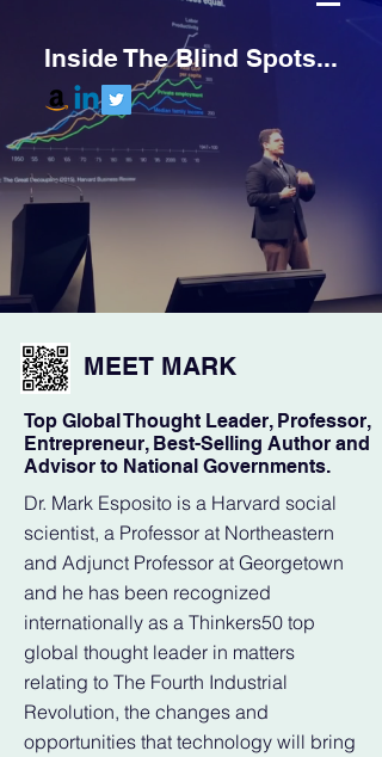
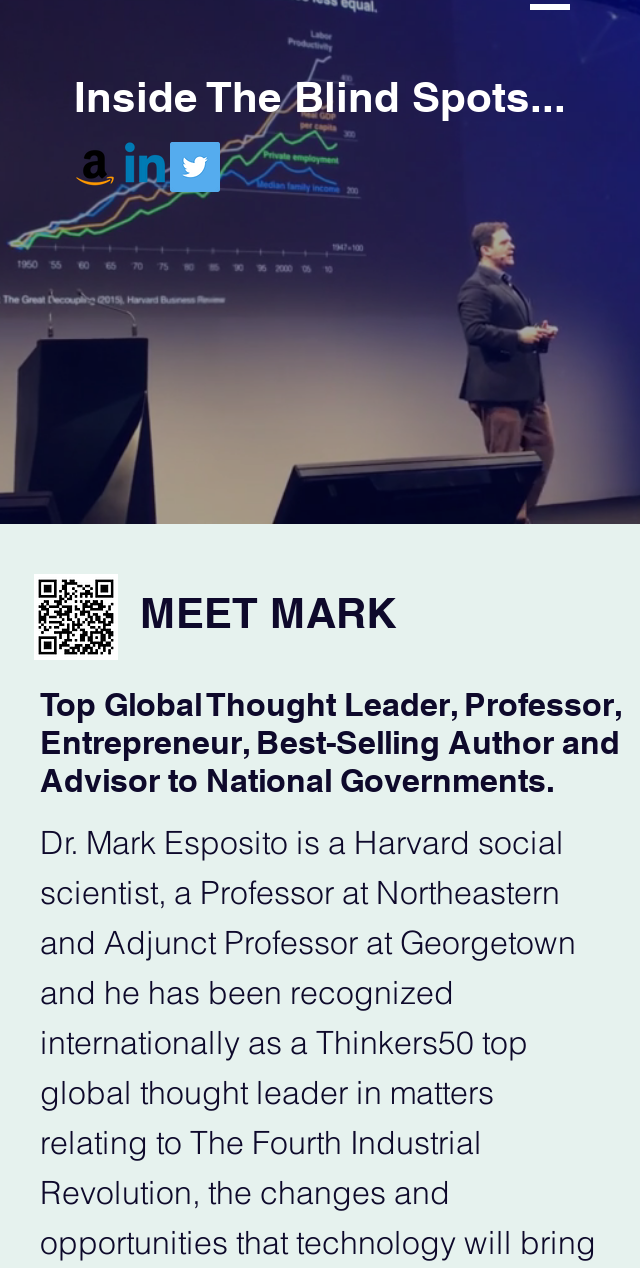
- [image]
+ [image]
